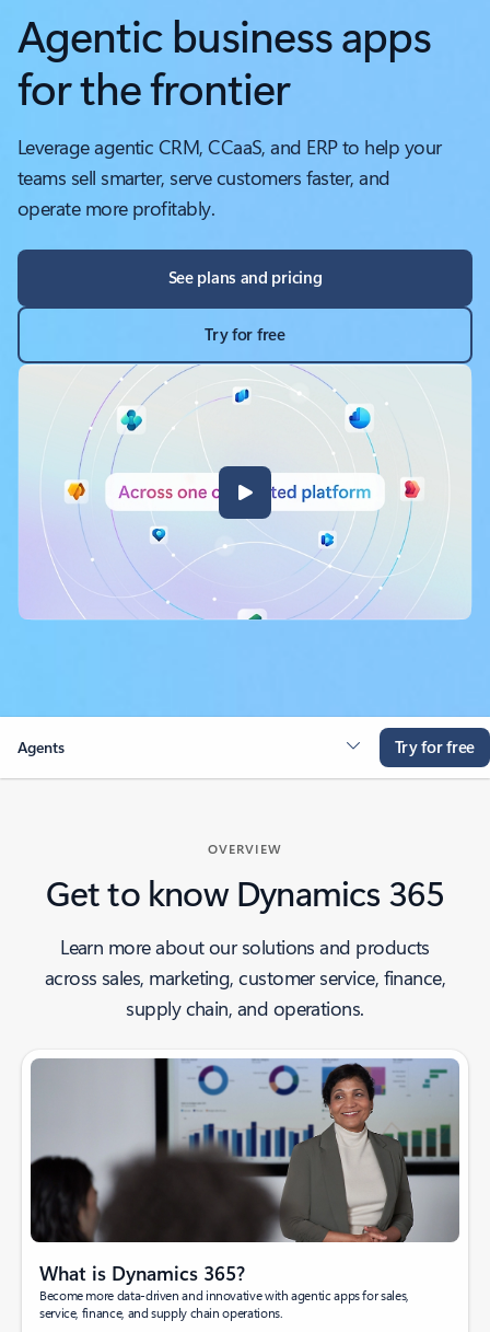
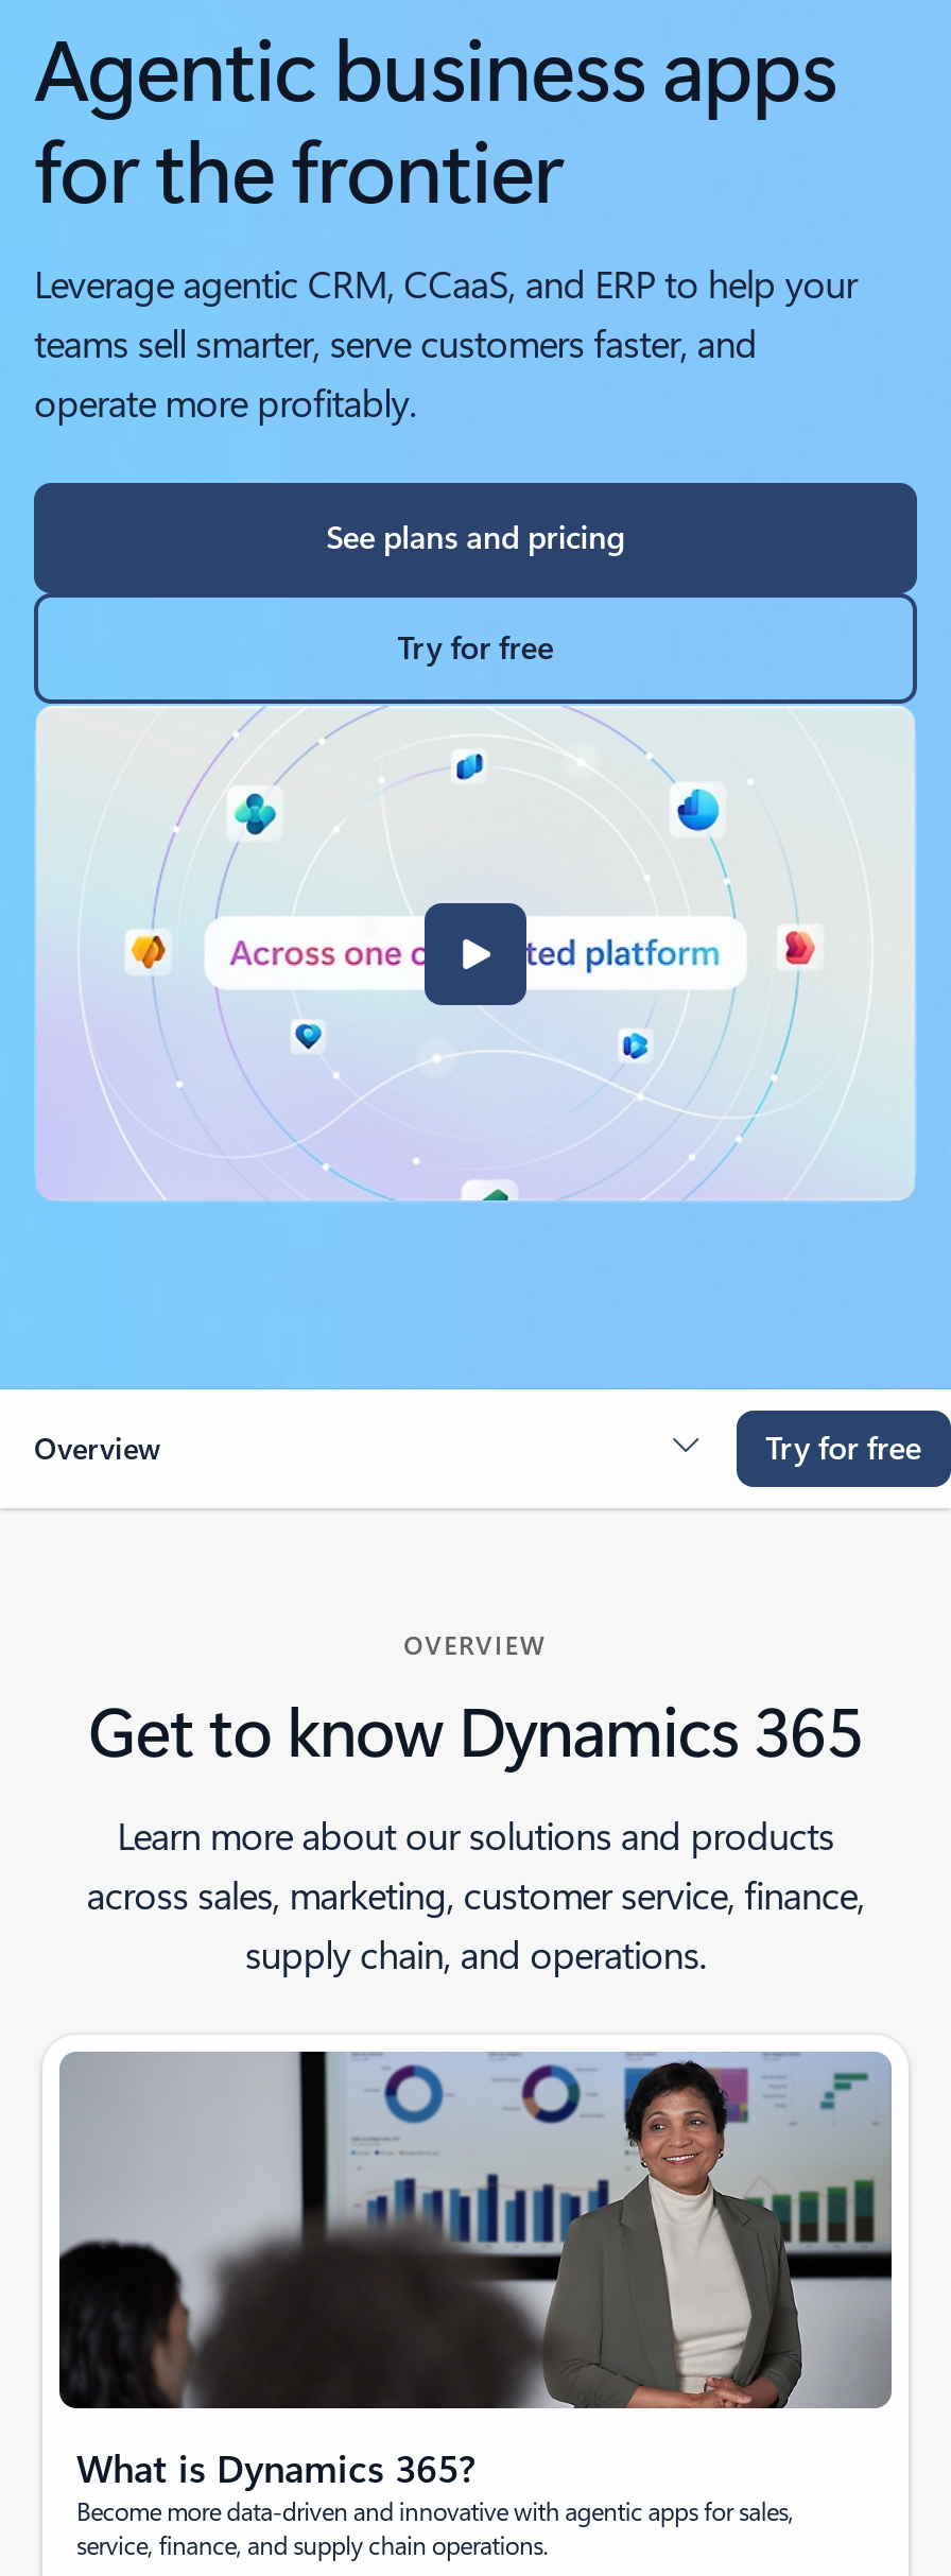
- Agents
+ Overview
